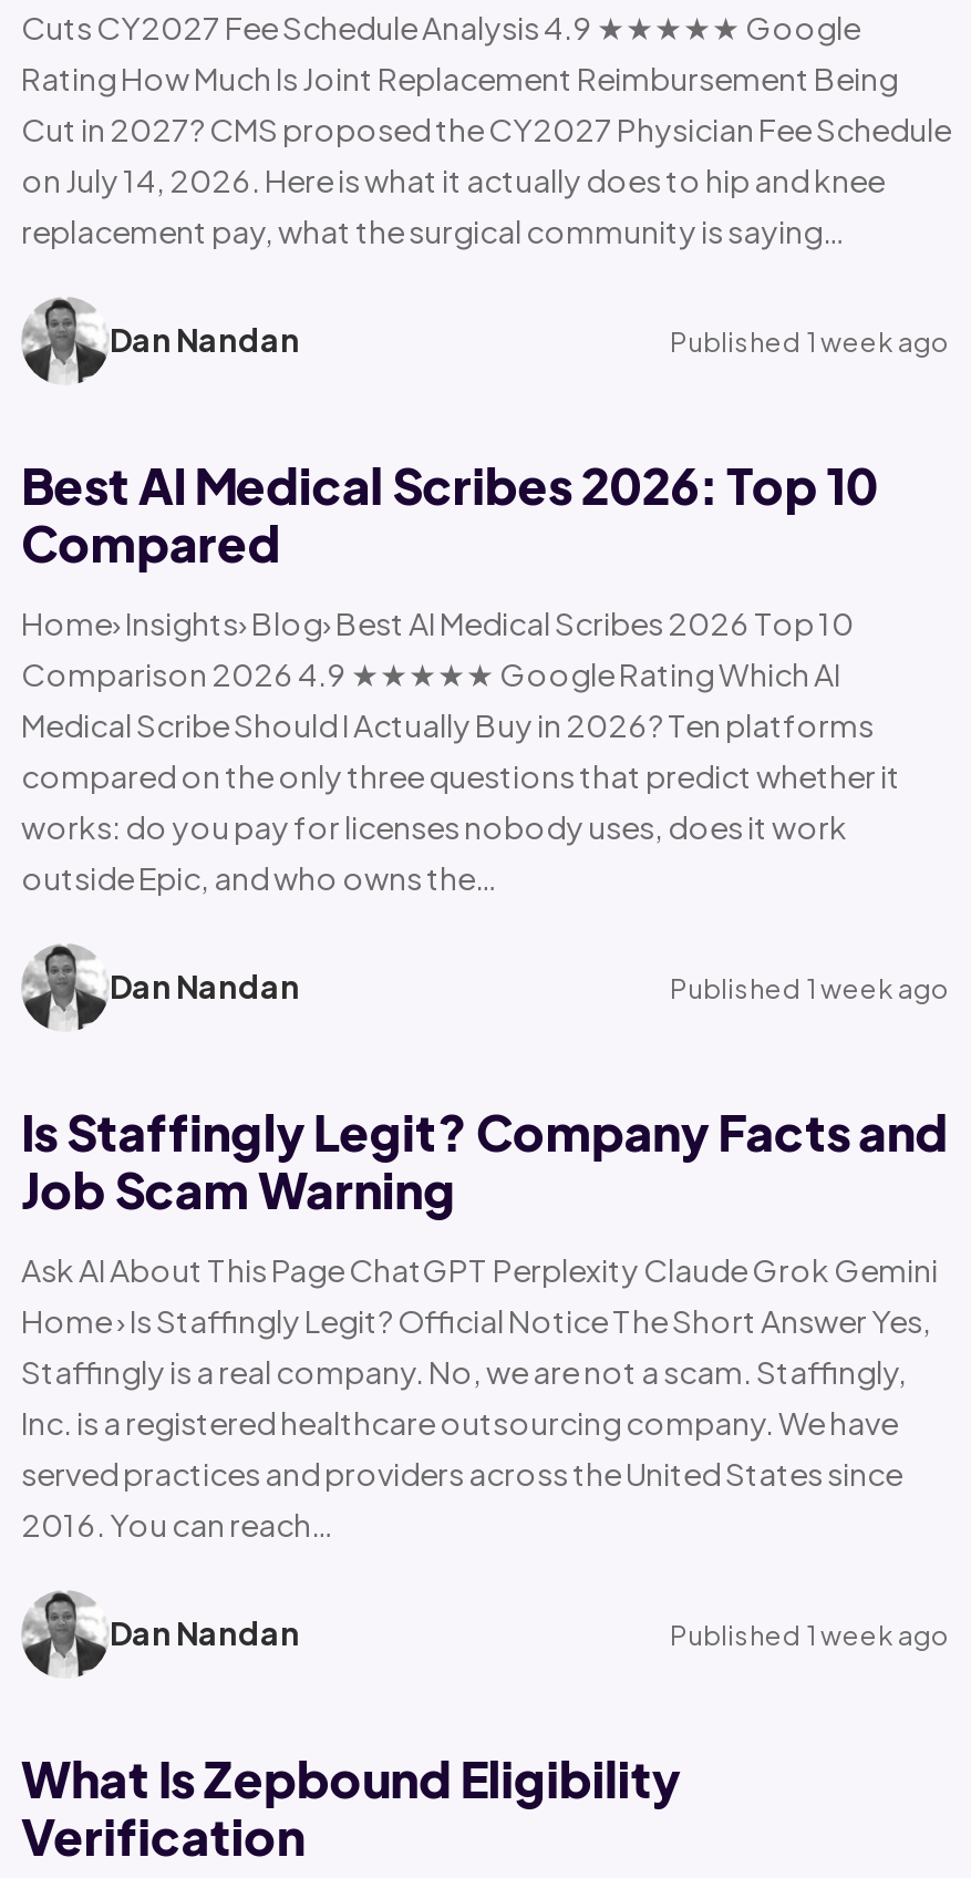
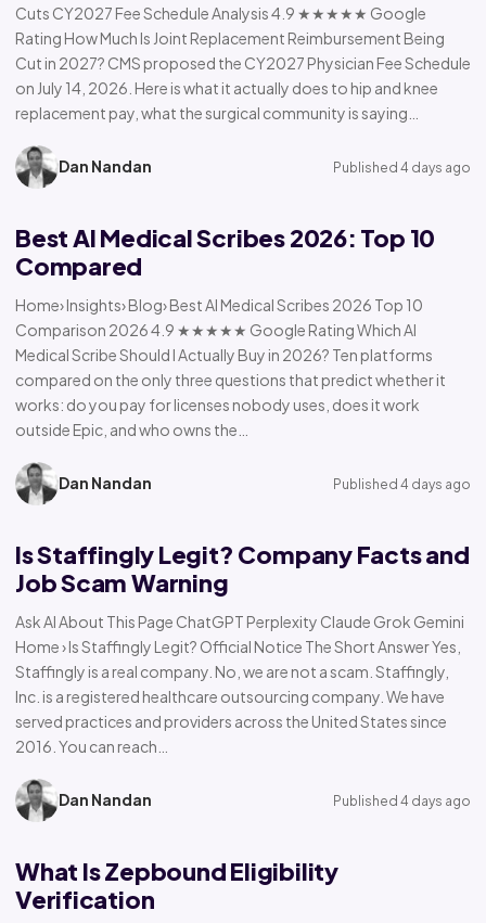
- Published 1 week ago
+ Published 4 days ago

- Published 1 week ago
+ Published 4 days ago

- Published 1 week ago
+ Published 4 days ago
